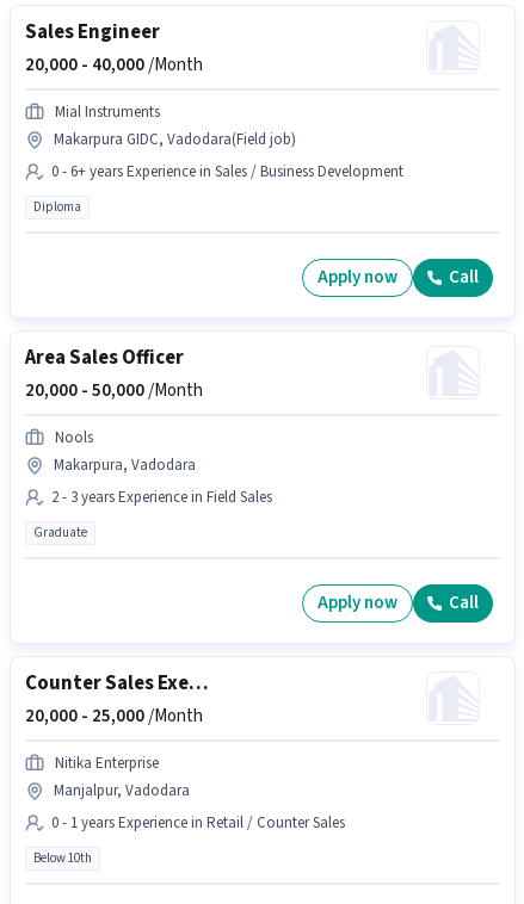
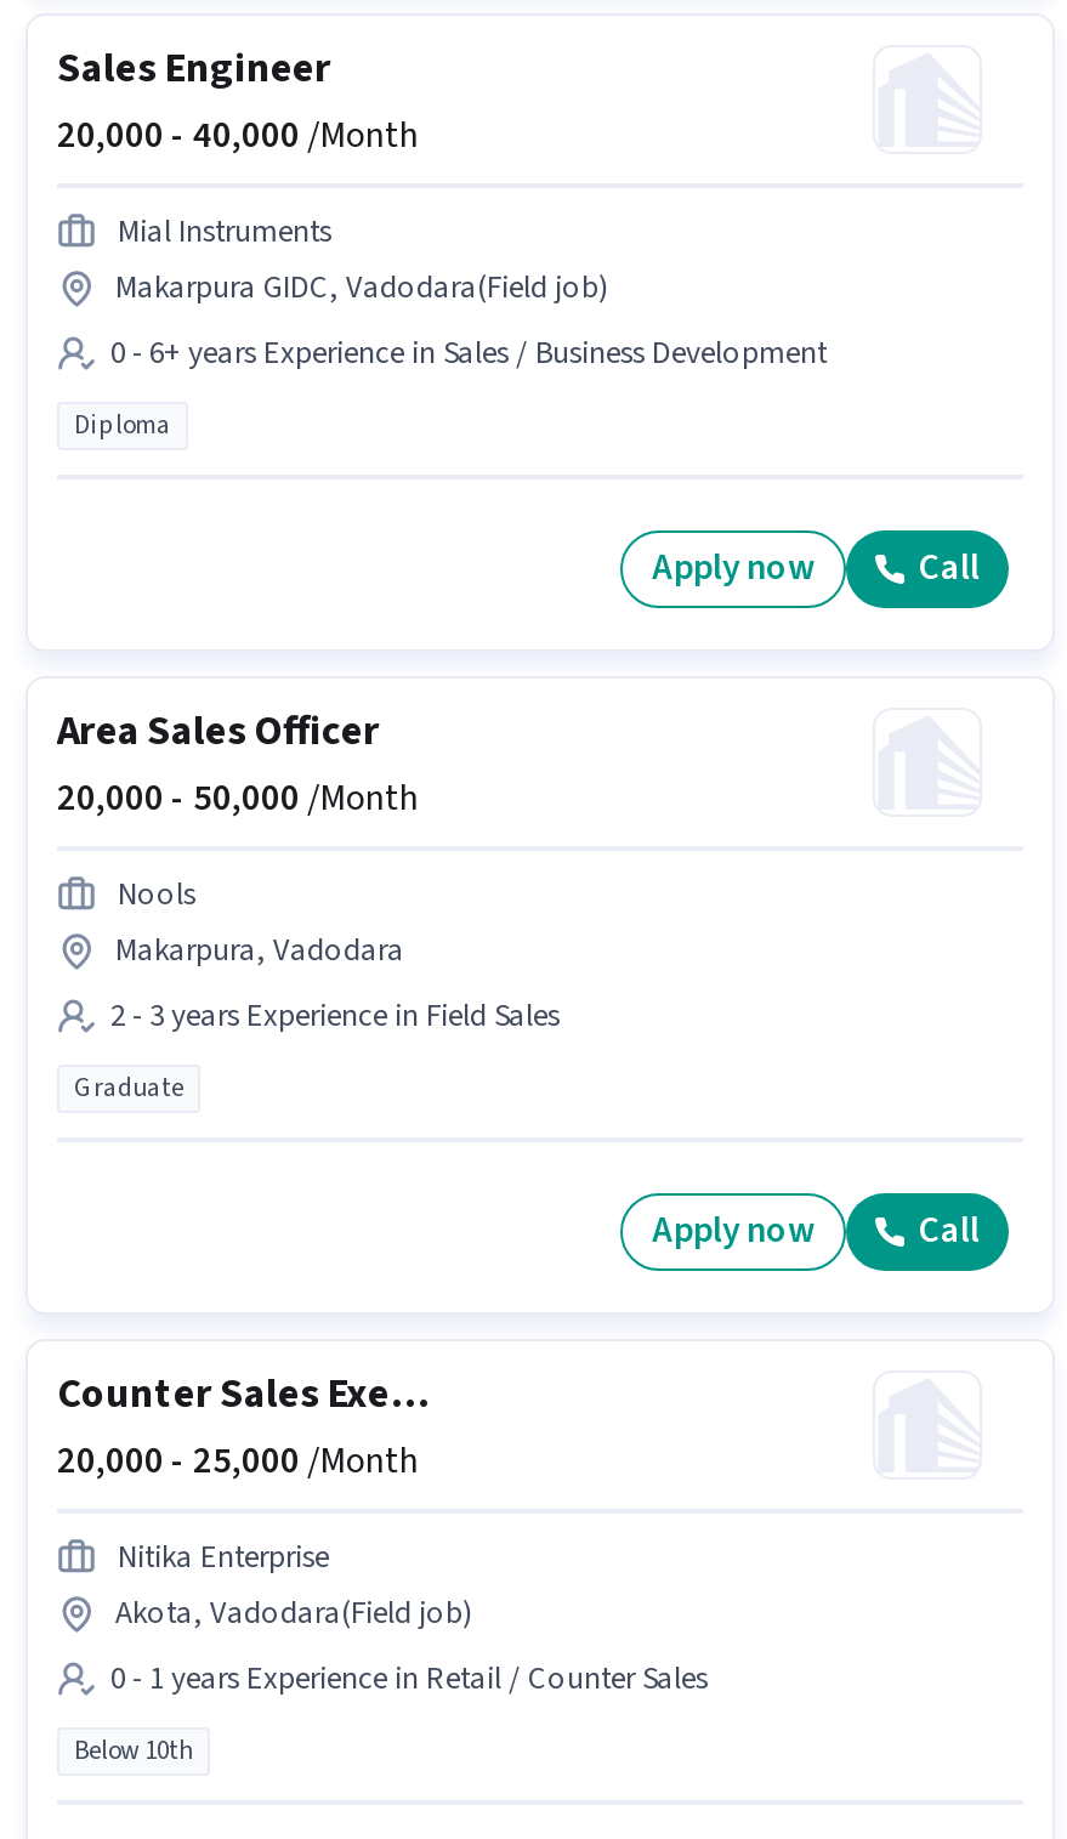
- Manjalpur, Vadodara
+ Akota, Vadodara(Field job)
